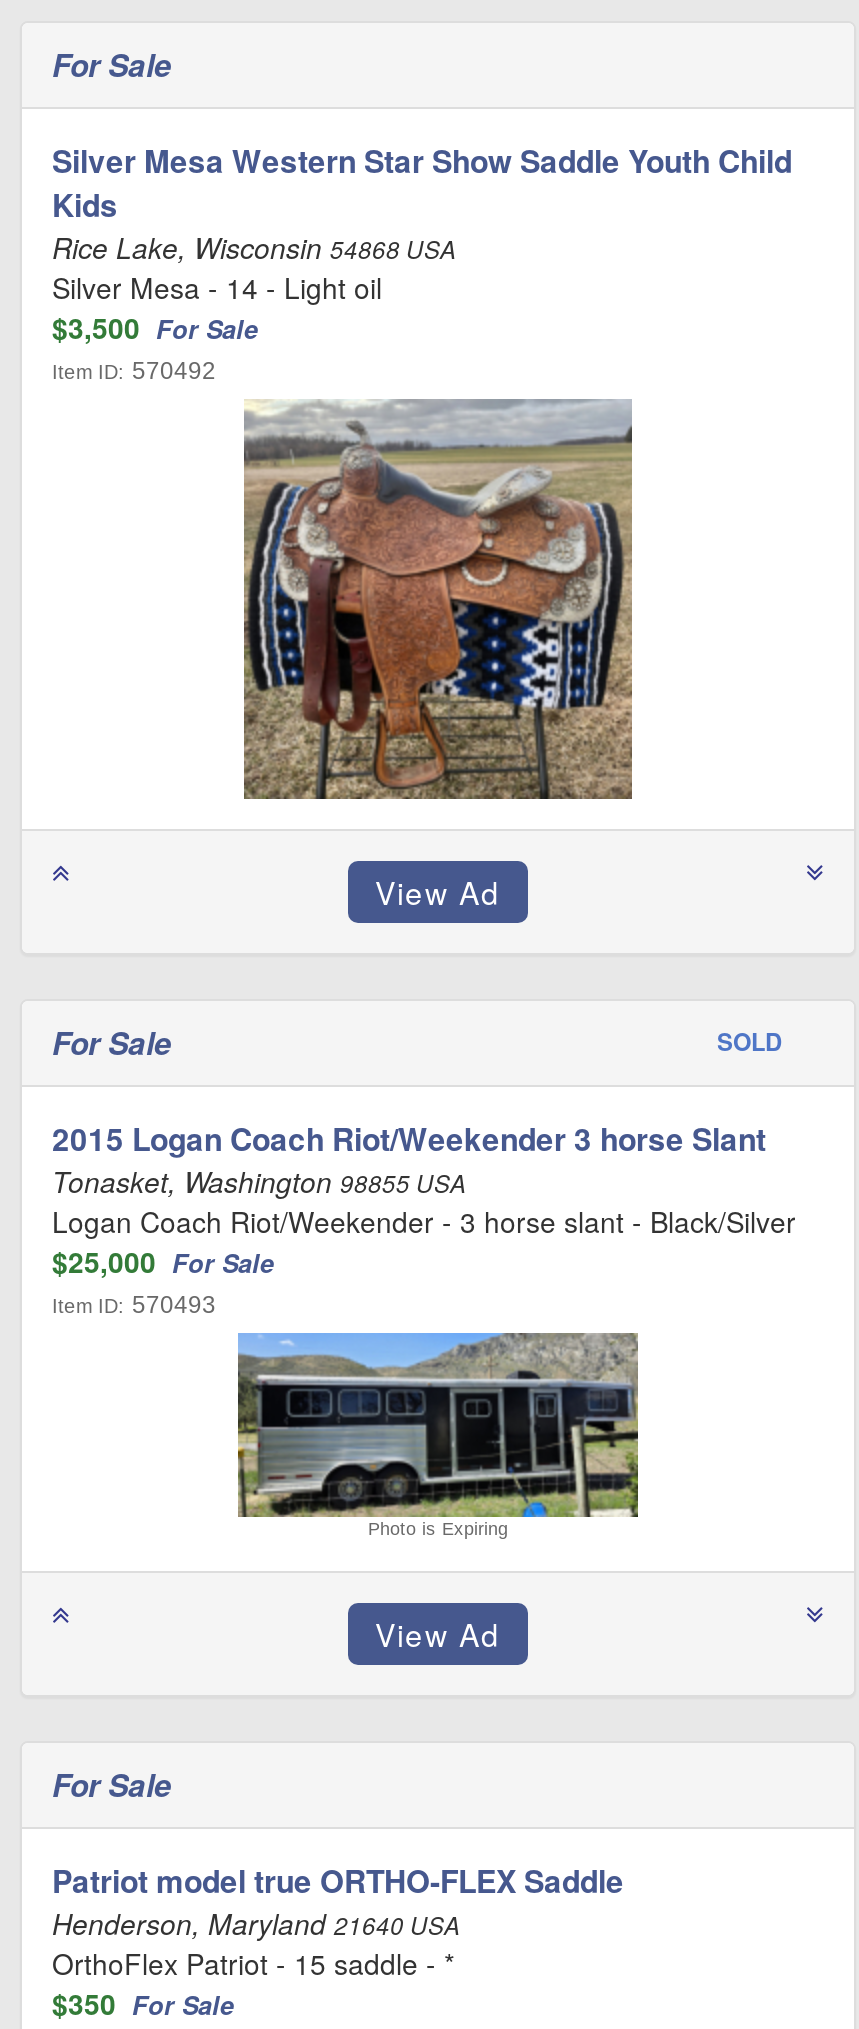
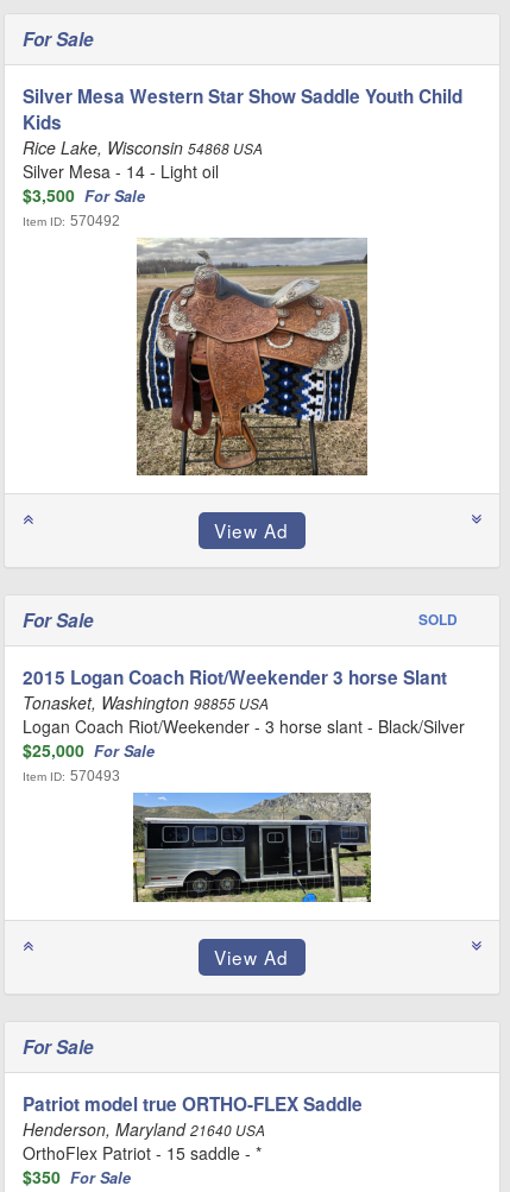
- Photo is Expiring
